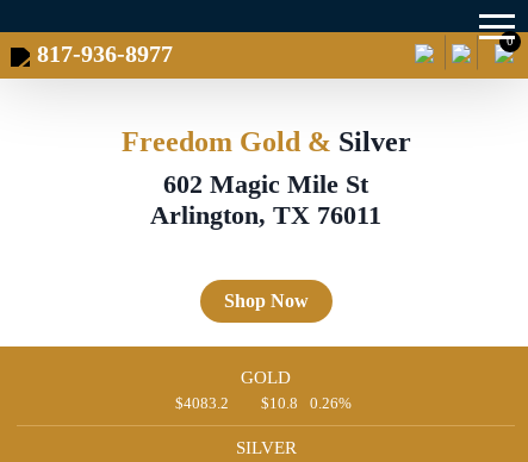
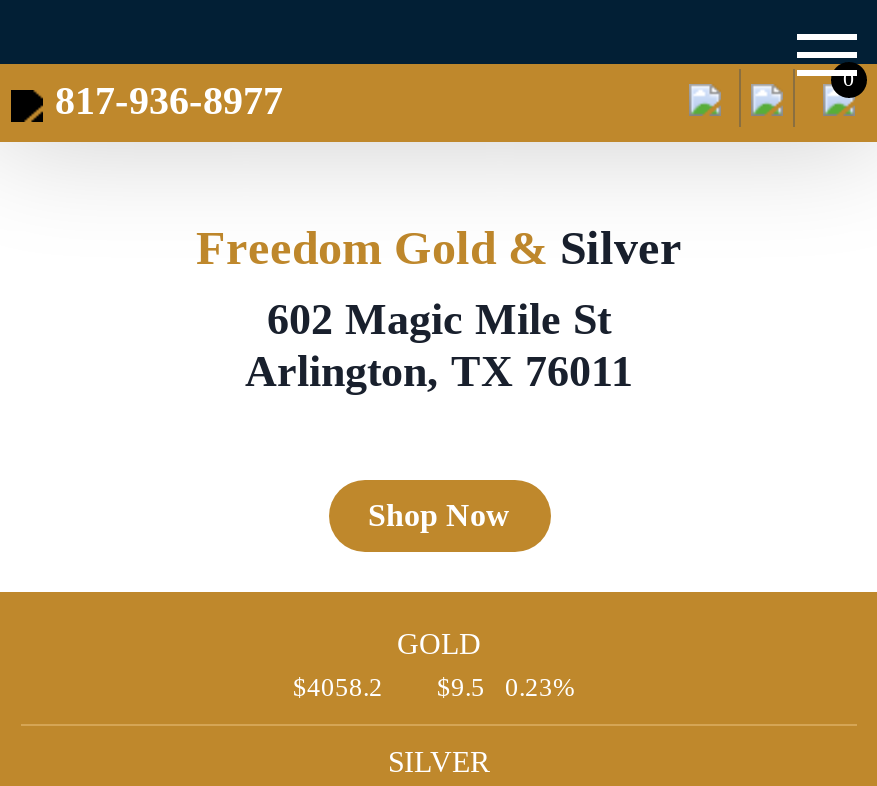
- $4083.2
+ $4058.2

- $10.8
+ $9.5

- 0.26%
+ 0.23%
